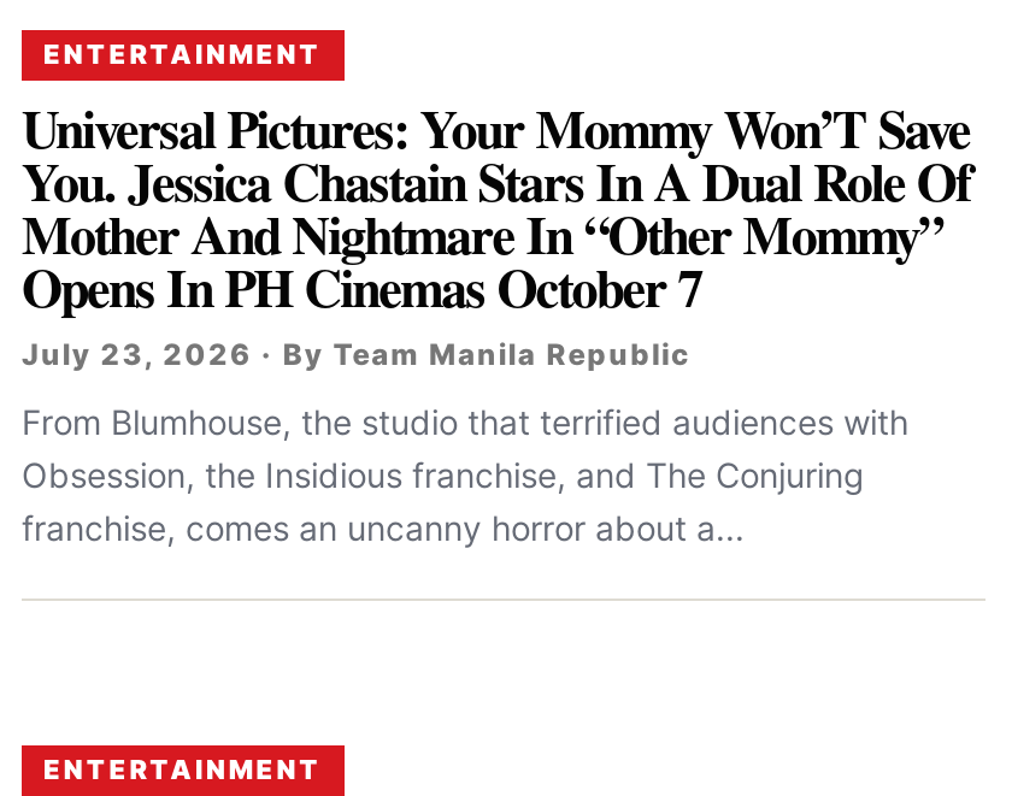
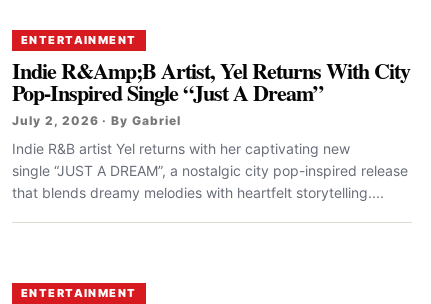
- Universal Pictures: Your Mommy Won’T Save
- You. Jessica Chastain Stars In A Dual Role Of
- Mother And Nightmare In “Other Mommy”
- Opens In PH Cinemas October 7
- July 23, 2026 · By Team Manila Republic
+ Indie R&Amp;B Artist, Yel Returns With City
+ Pop-Inspired Single “Just A Dream”
+ July 2, 2026 · By Gabriel

- From Blumhouse, the studio that terrified audiences with
- Obsession, the Insidious franchise, and The Conjuring
- franchise, comes an uncanny horror about a...
+ Indie R&B artist Yel returns with her captivating new
+ single “JUST A DREAM”, a nostalgic city pop-inspired release
+ that blends dreamy melodies with heartfelt storytelling....
